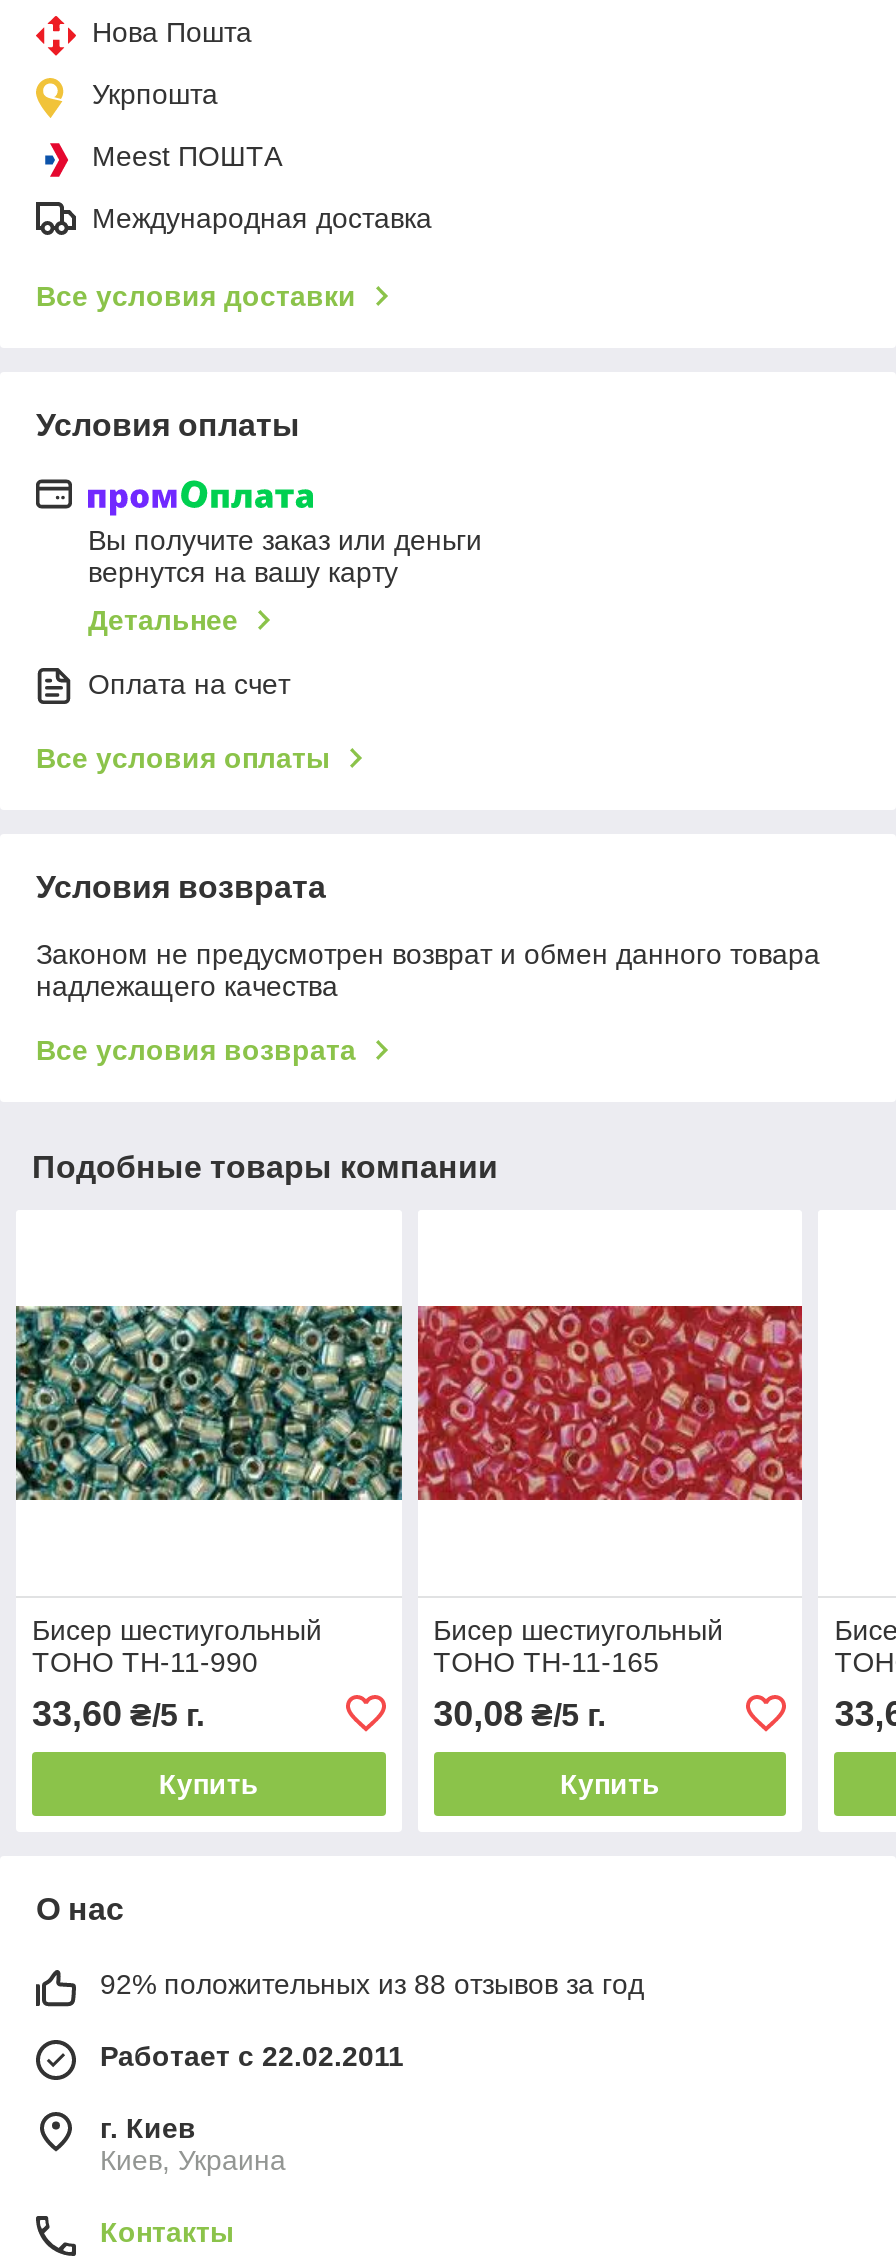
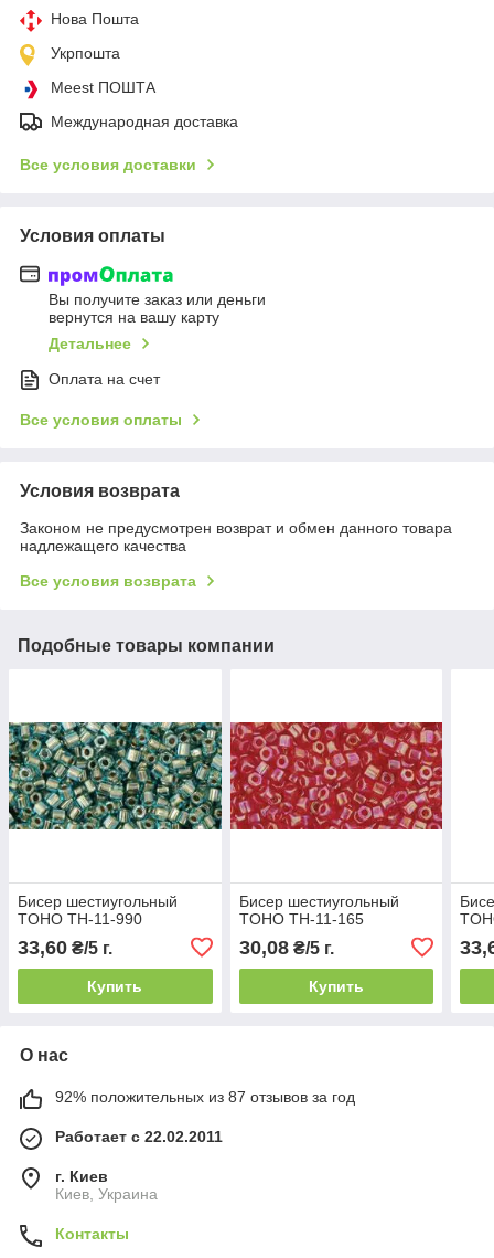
- 92% положительных из 88 отзывов за год
+ 92% положительных из 87 отзывов за год
